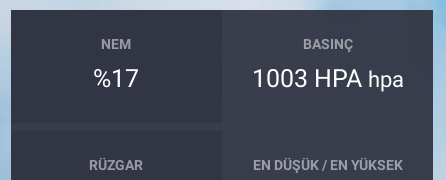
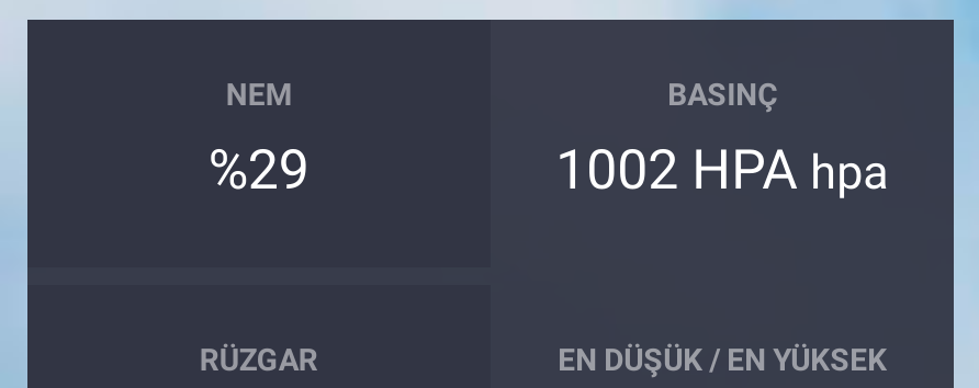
- %17
+ %29

- 1003 HPA hpa
+ 1002 HPA hpa
